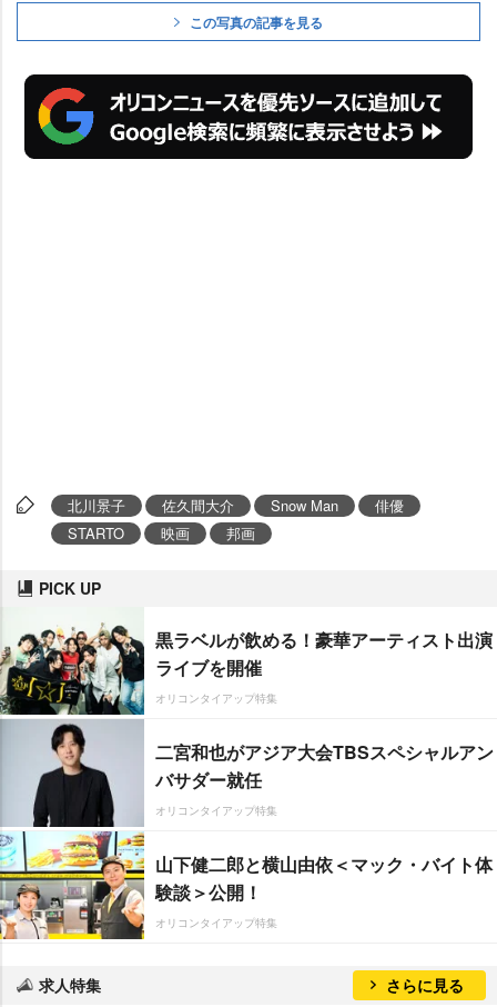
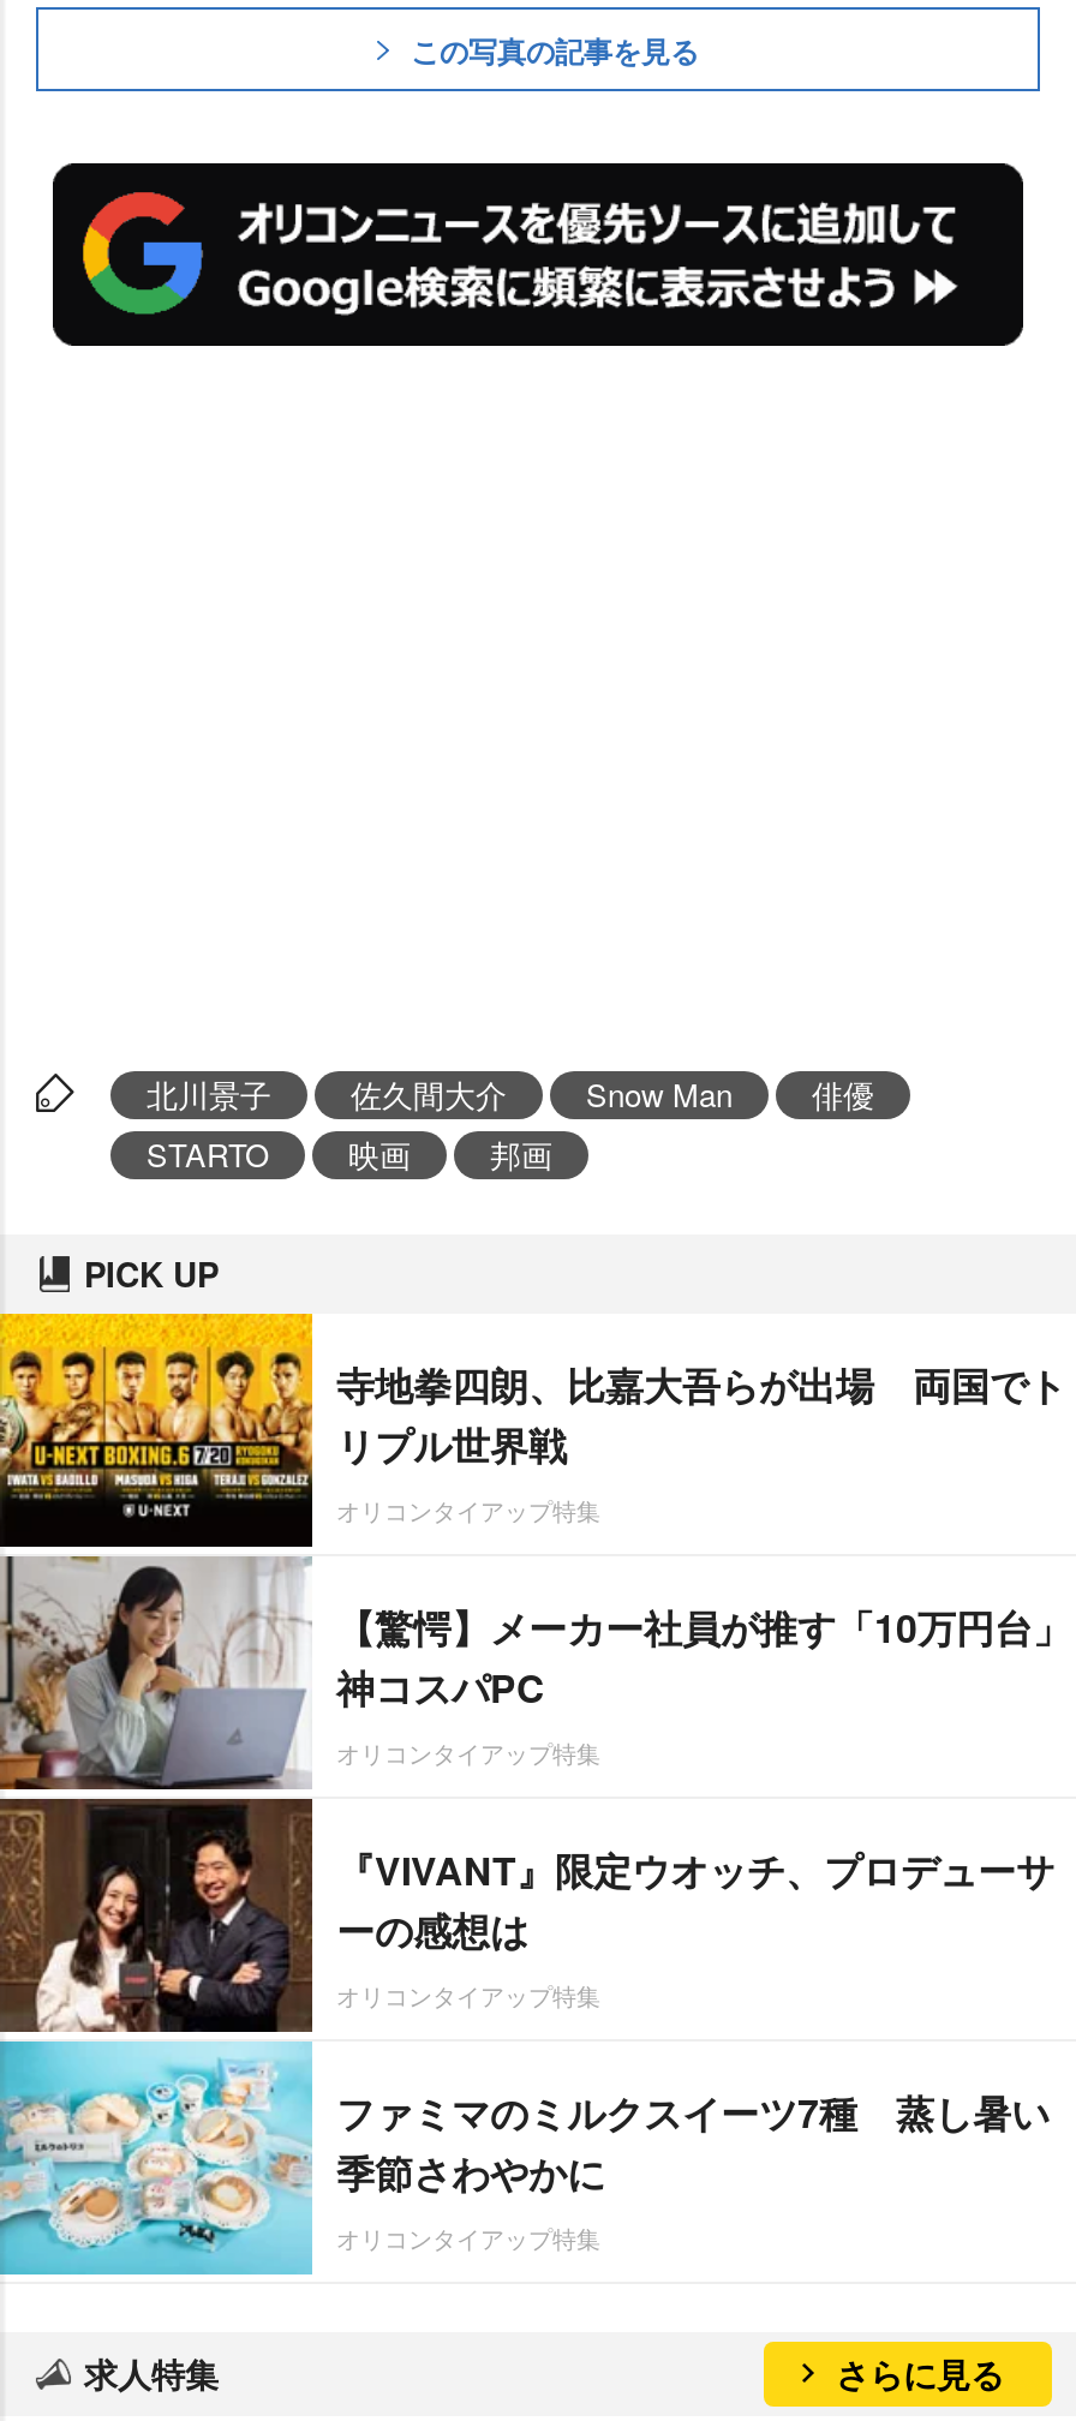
- [image]
- 黒ラベルが飲める！豪華アーティスト出演
- ライブを開催
+ [image]
+ 寺地拳四朗、比嘉大吾らが出場 両国でト
+ リプル世界戦

- 二宮和也がアジア大会TBSスペシャルアン
- バサダー就任
+ 【驚愕】メーカー社員が推す「10万円台」
+ 神コスパPC

- 山下健二郎と横山由依＜マック・バイト体
- 験談＞公開！
+ 『VIVANT』限定ウオッチ、プロデューサ
+ ーの感想は
+ オリコンタイアップ特集
+ ファミマのミルクスイーツ7種 蒸し暑い
+ 季節さわやかに
